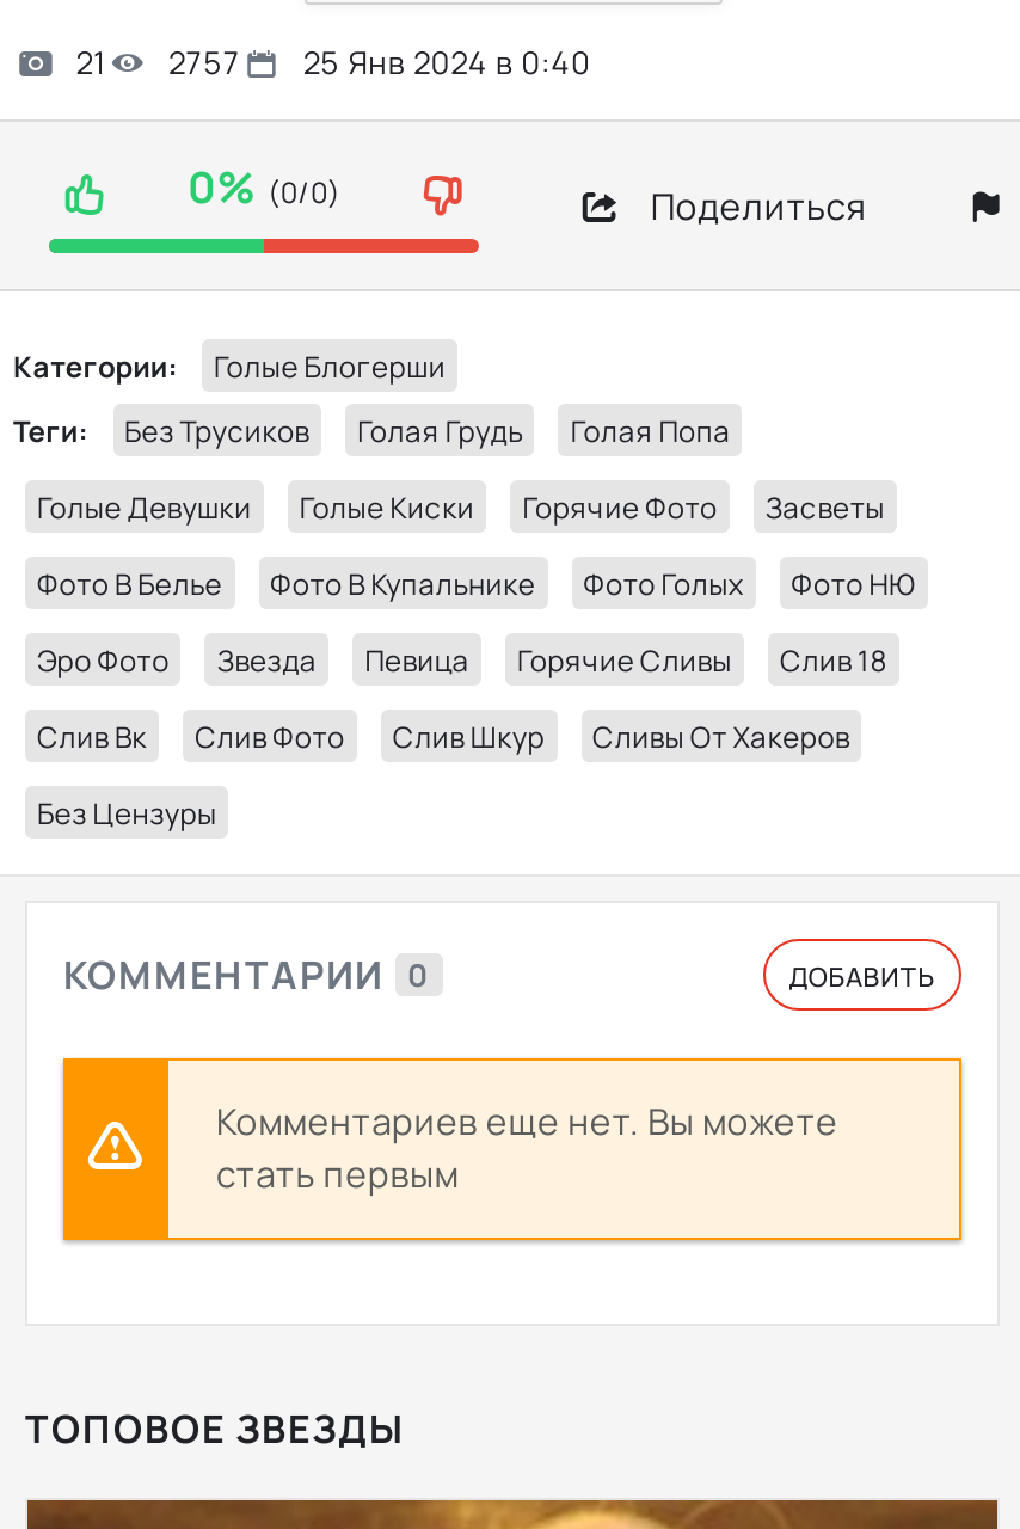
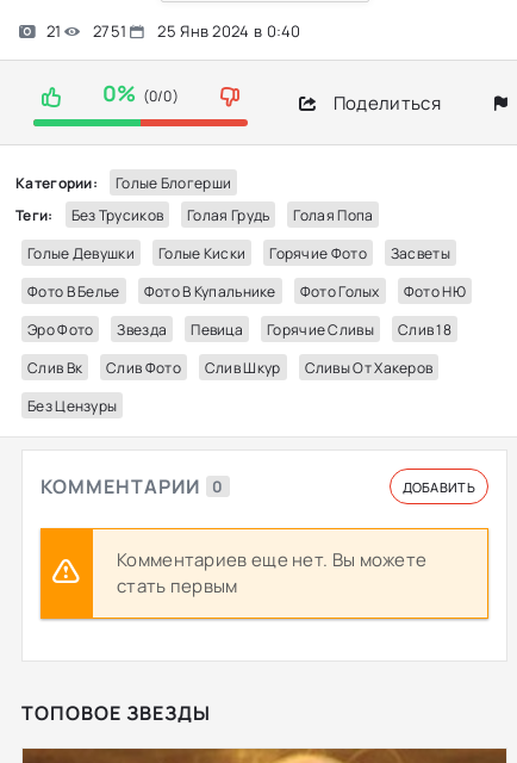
- 21 2757 25 Янв 2024 в 0:40
+ 21 2751 25 Янв 2024 в 0:40
